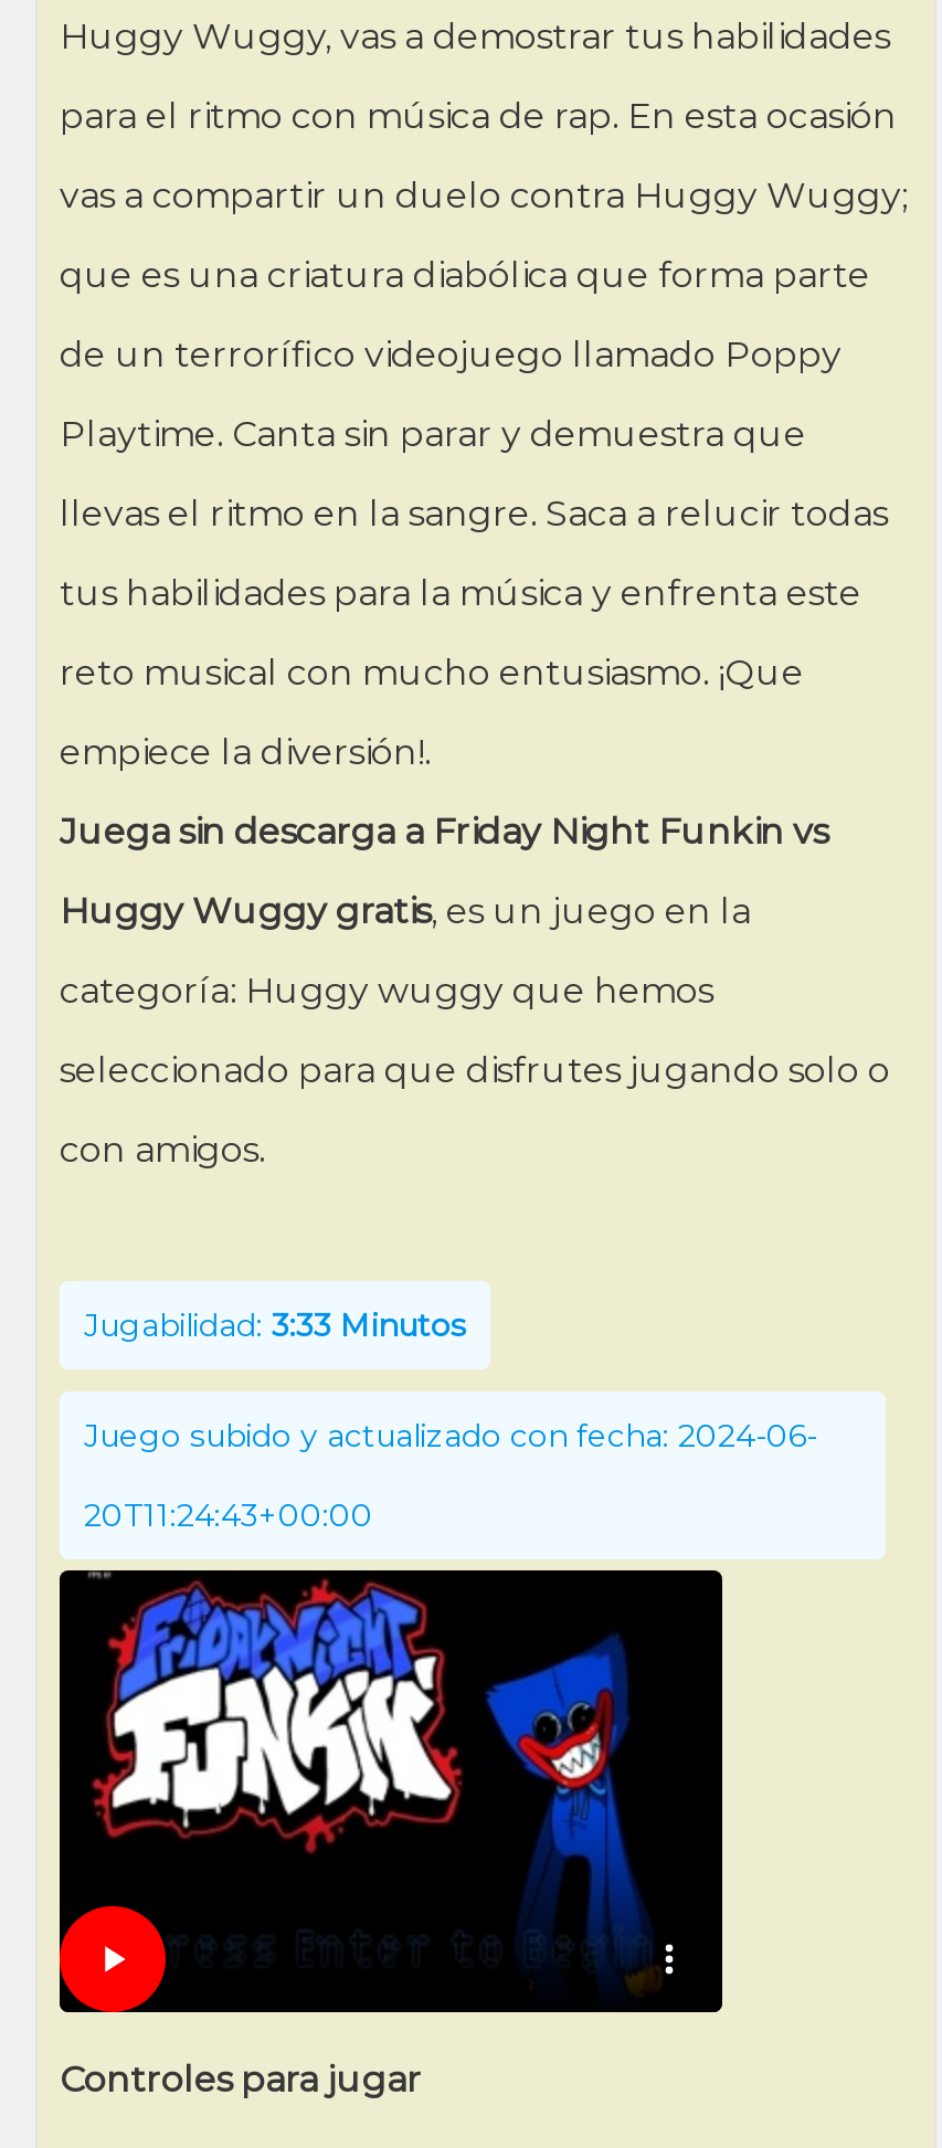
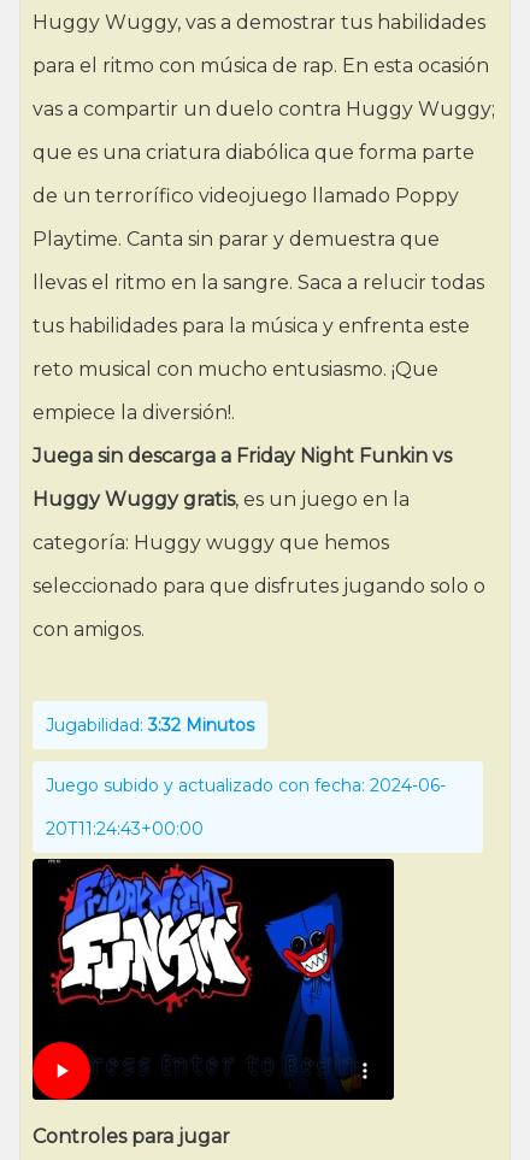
- Jugabilidad: 3:33 Minutos
+ Jugabilidad: 3:32 Minutos
